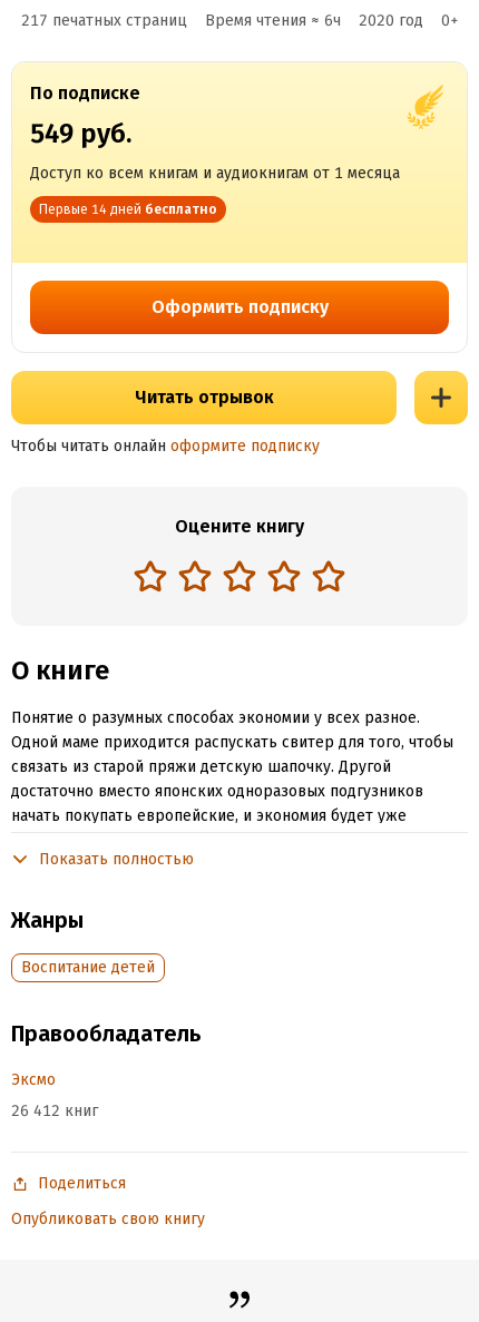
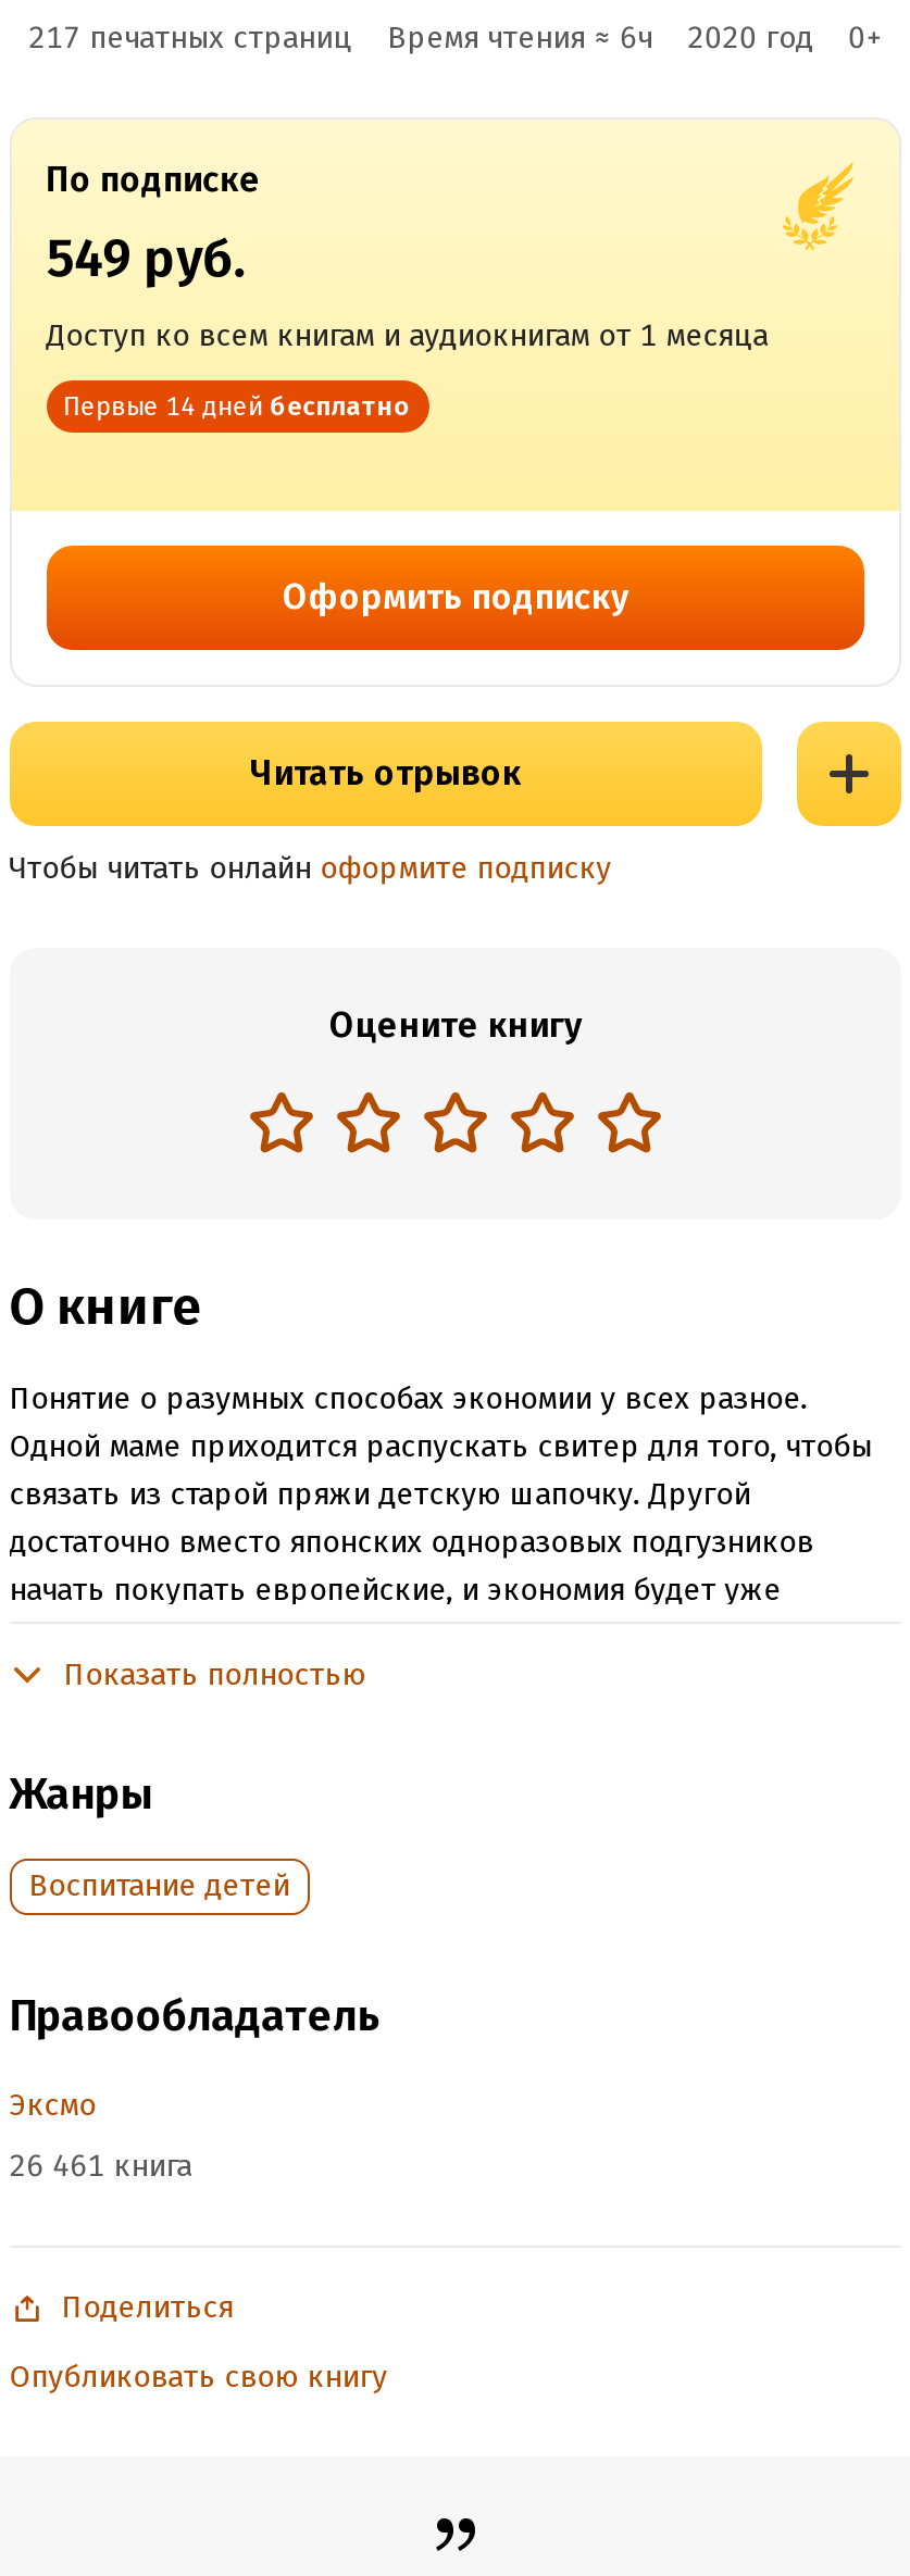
- 26 412 книг
+ 26 461 книга
